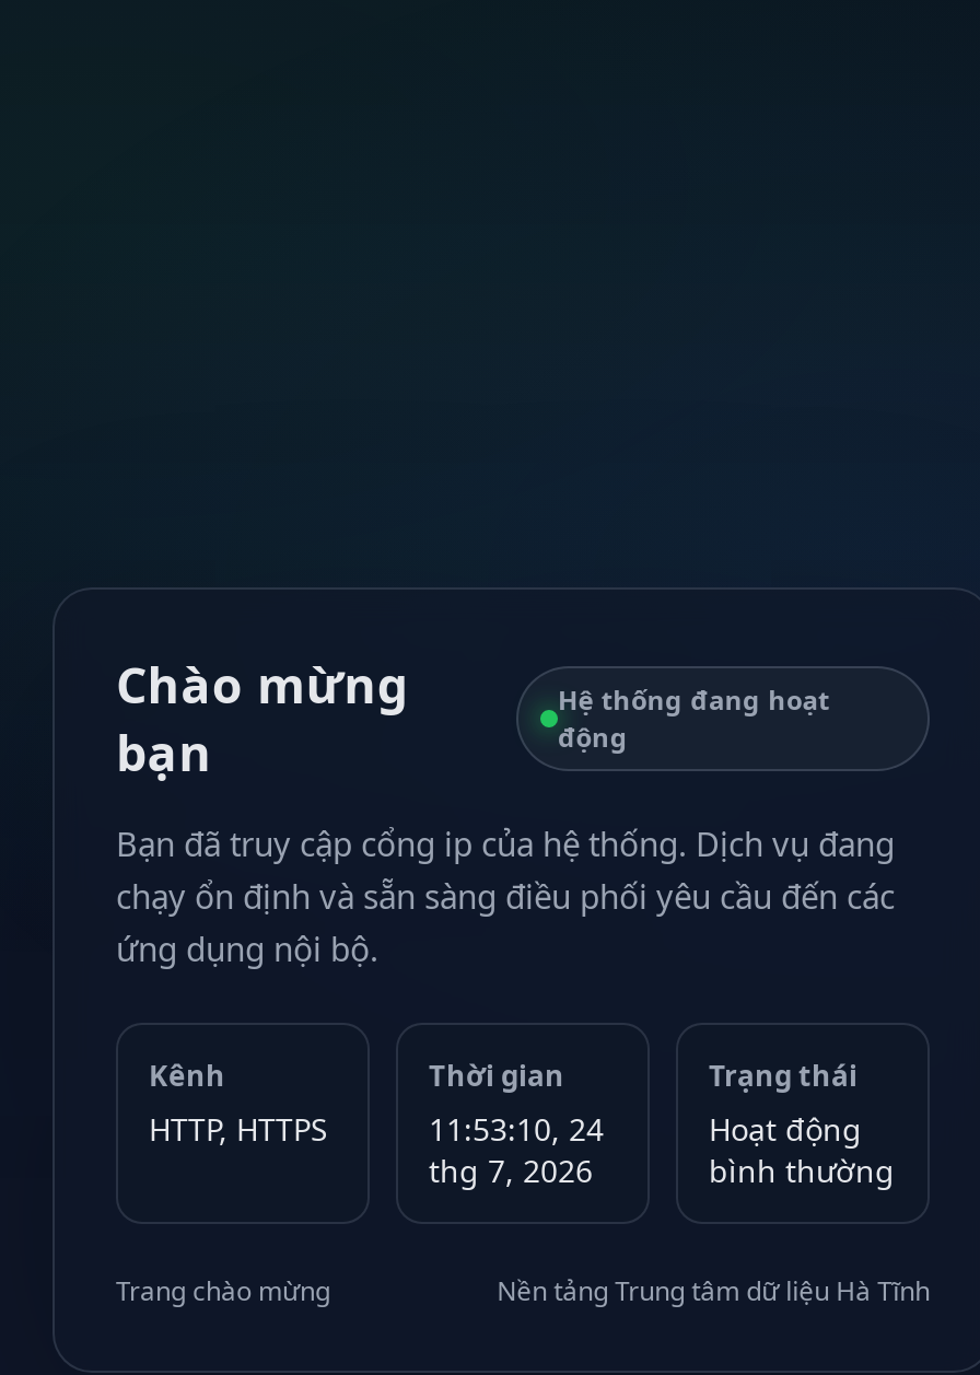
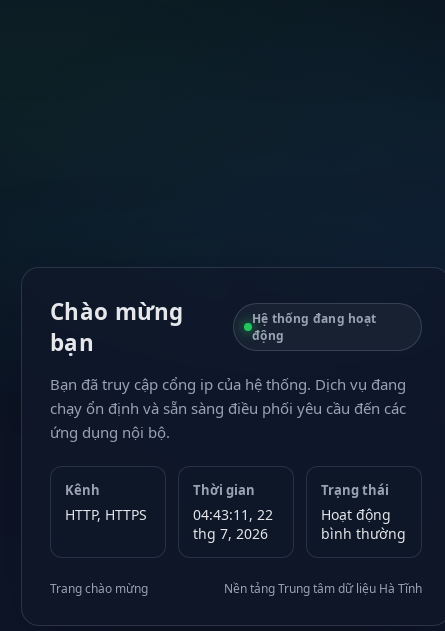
- 11:53:10, 24
+ 04:43:11, 22
